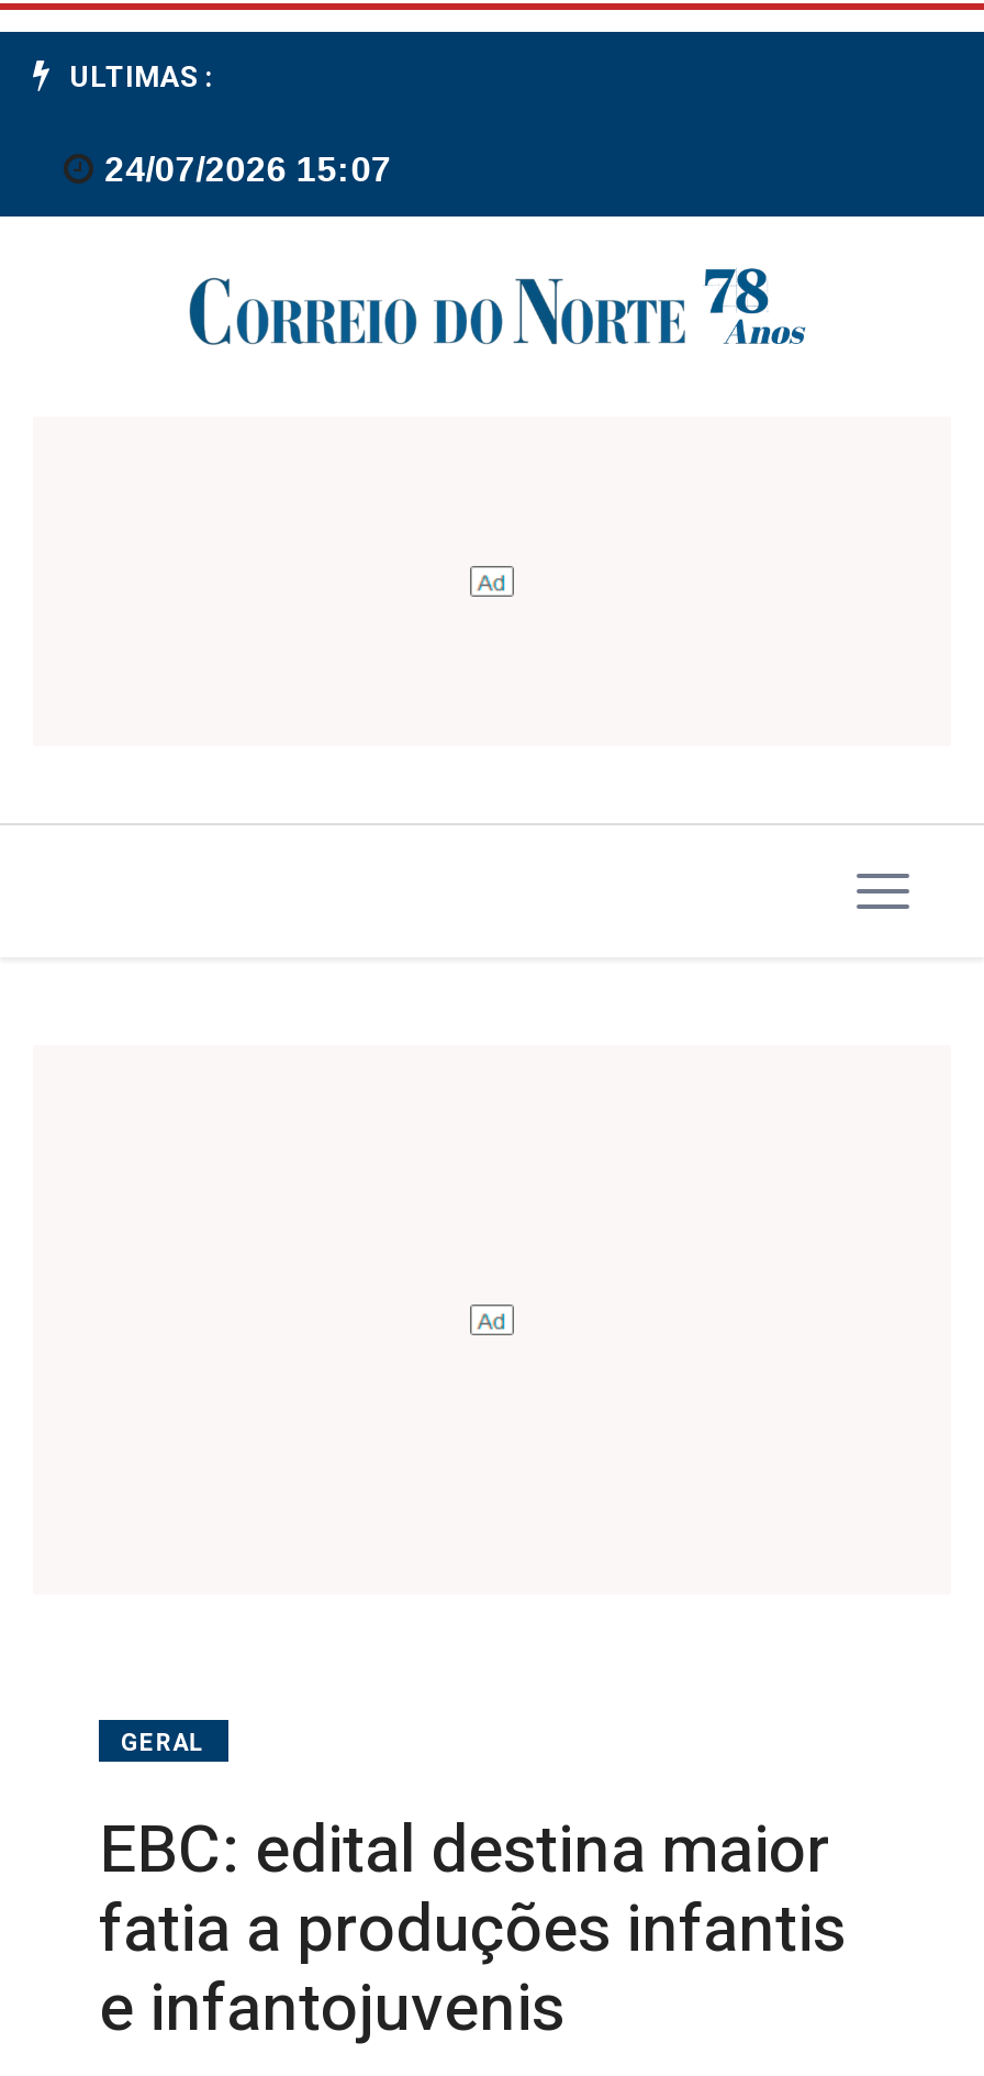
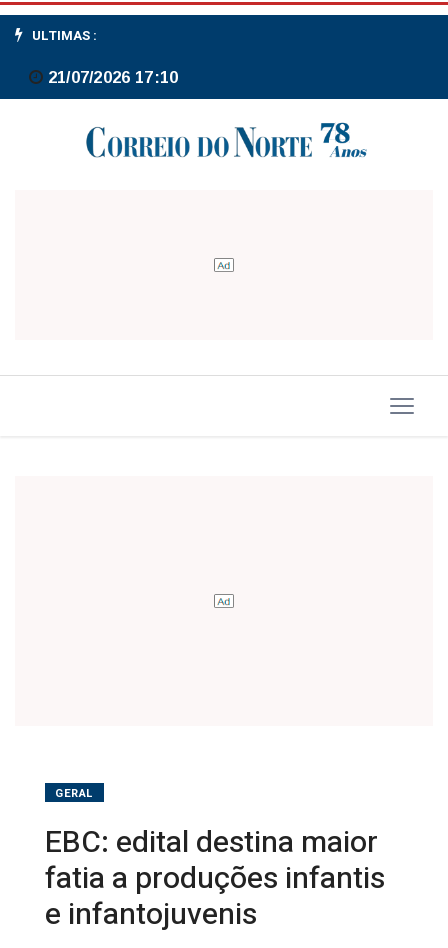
- 24/07/2026 15:07
+ 21/07/2026 17:10
